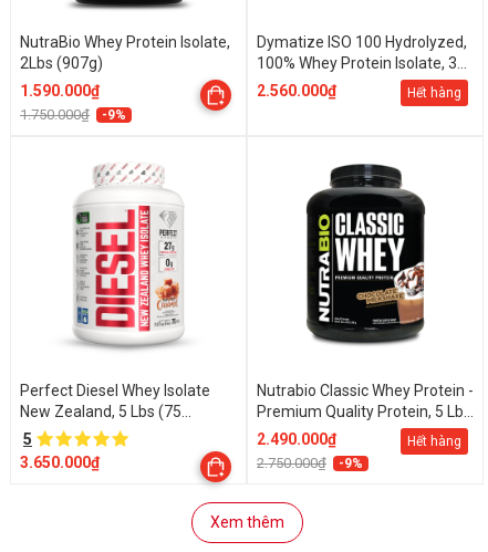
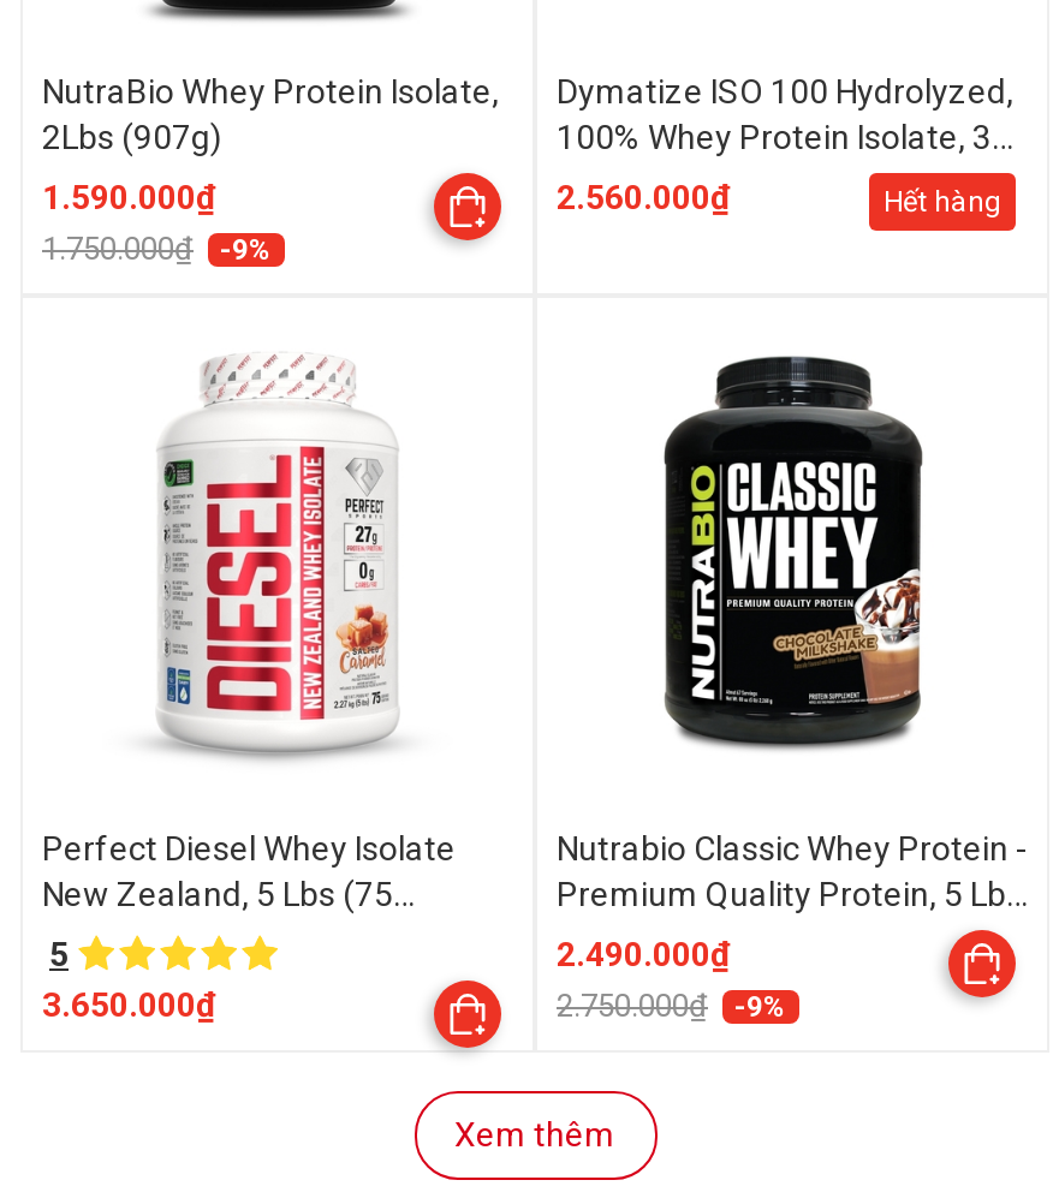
- Hết hàng
